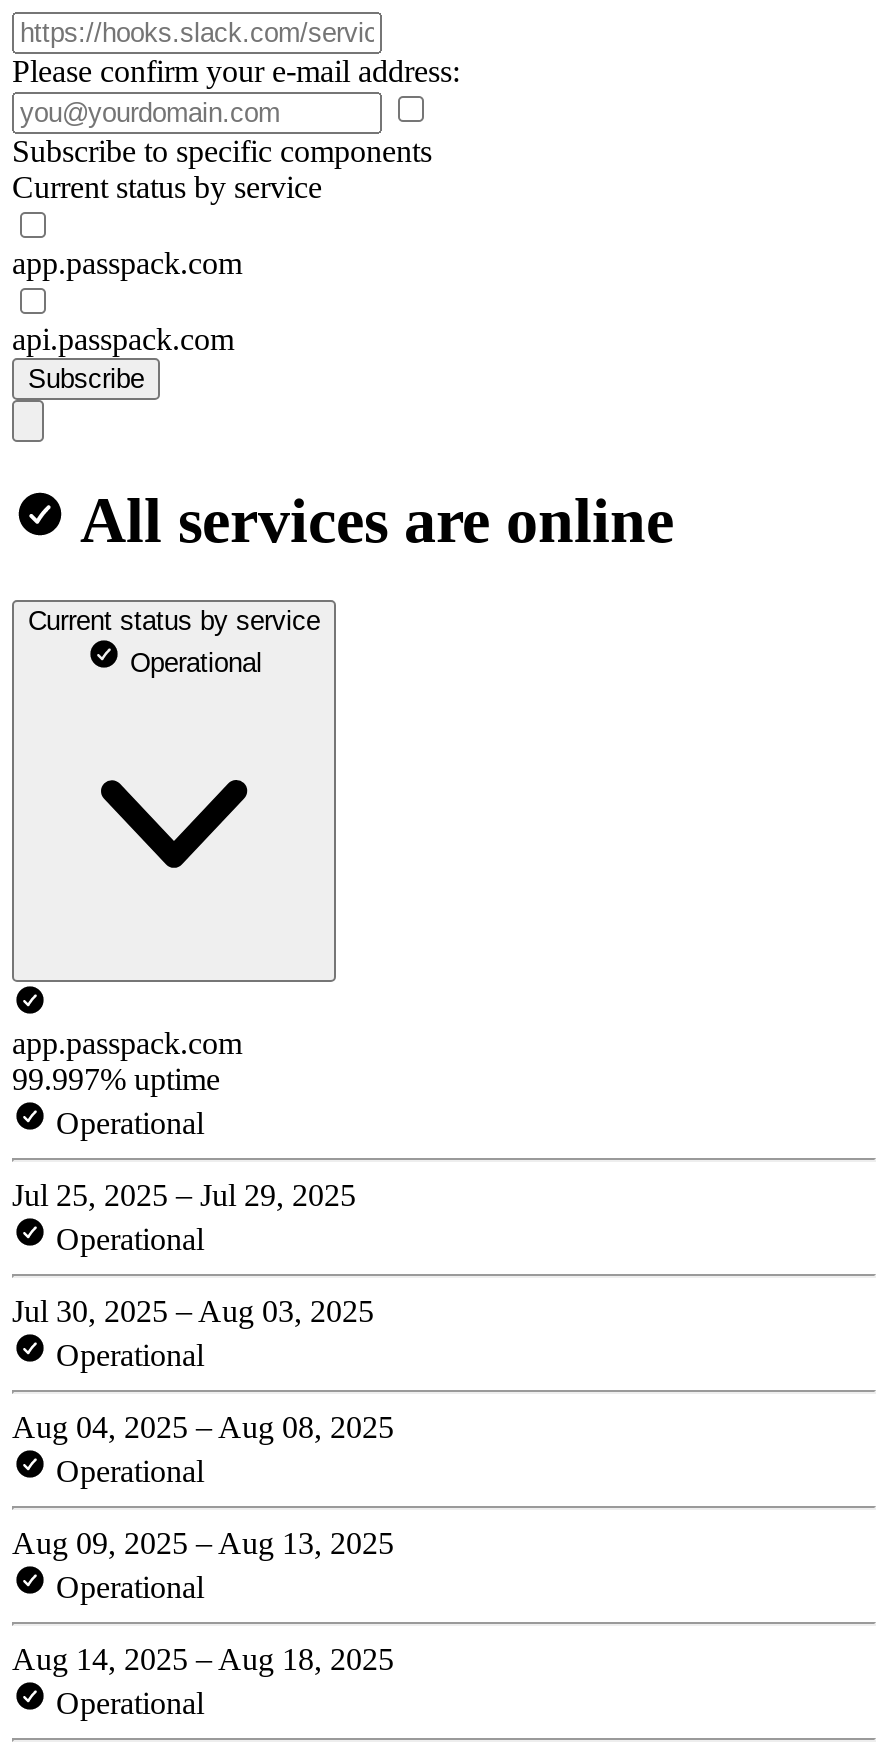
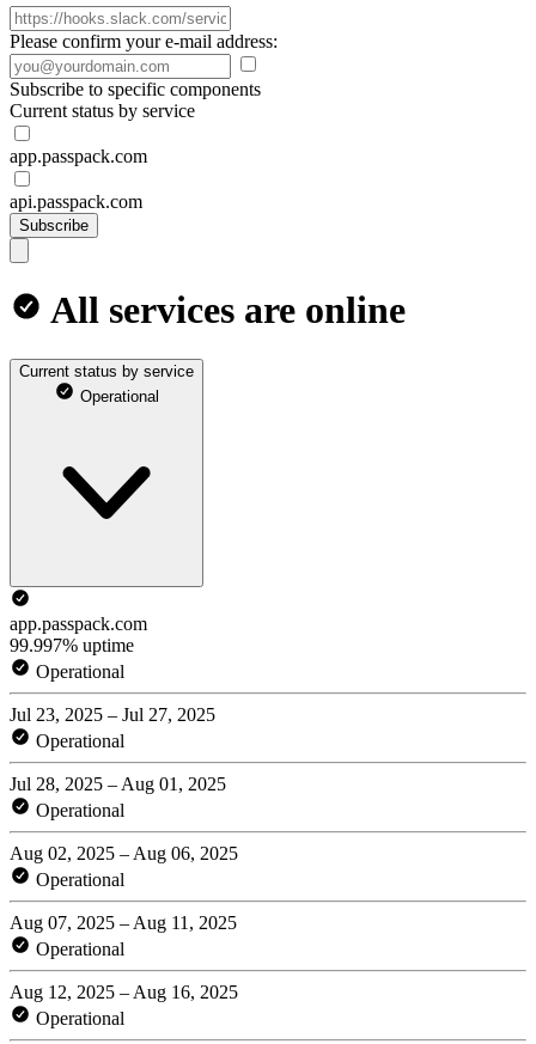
- Jul 25, 2025 – Jul 29, 2025
+ Jul 23, 2025 – Jul 27, 2025

- Jul 30, 2025 – Aug 03, 2025
+ Jul 28, 2025 – Aug 01, 2025

- Aug 04, 2025 – Aug 08, 2025
+ Aug 02, 2025 – Aug 06, 2025

- Aug 09, 2025 – Aug 13, 2025
+ Aug 07, 2025 – Aug 11, 2025

- Aug 14, 2025 – Aug 18, 2025
+ Aug 12, 2025 – Aug 16, 2025
